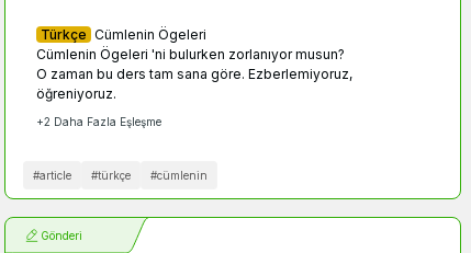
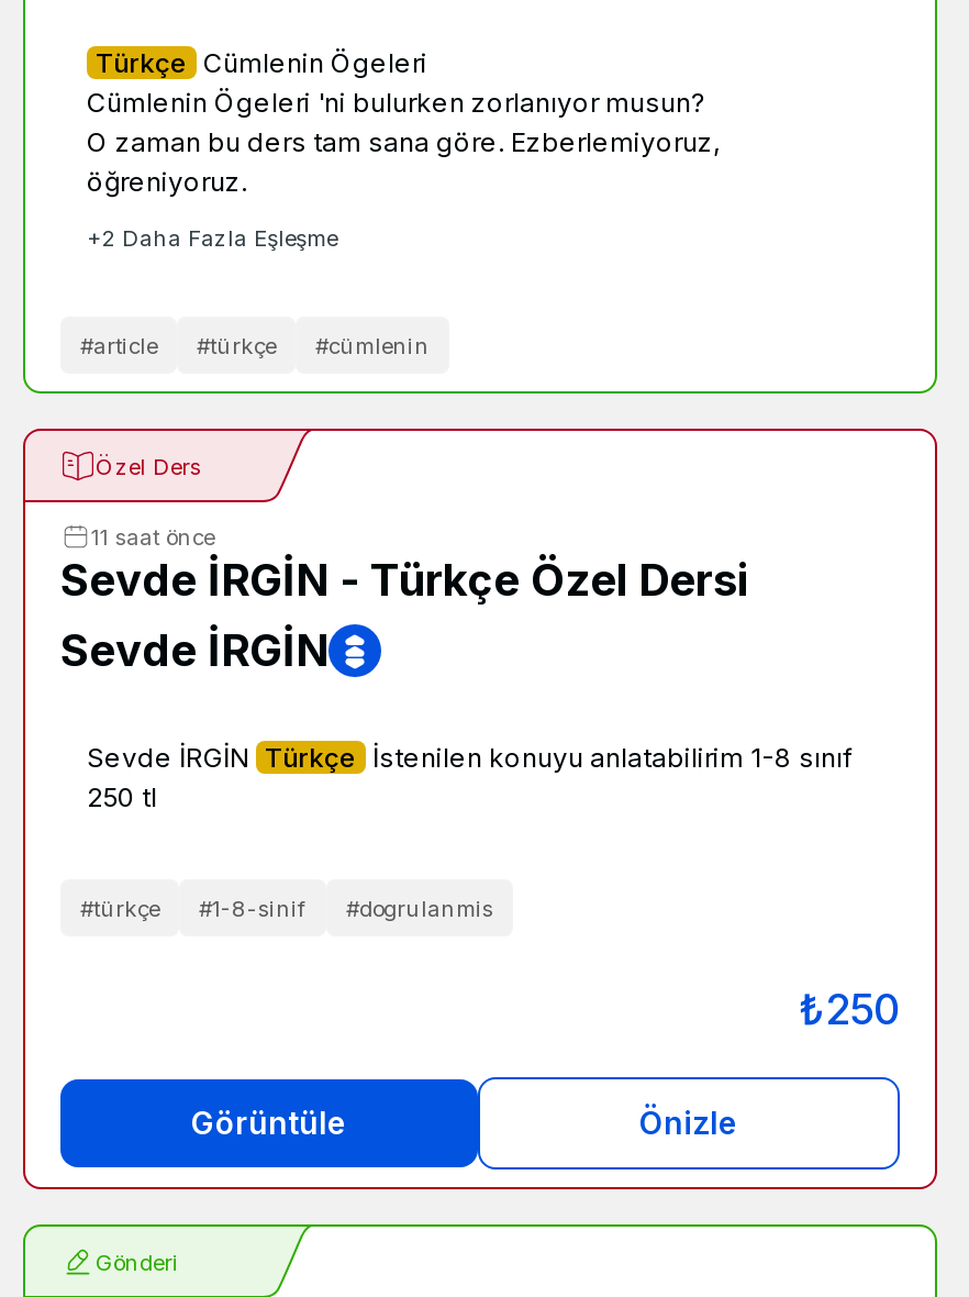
+ [image]
+ Özel Ders
+ Sevde İRGİN - Türkçe Özel Dersi

+ 11 saat önce
+ Sevde İRGİN
+ Sevde İRGİN Türkçe İstenilen konuyu anlatabilirim 1-8 sınıf
+ 250 tl
+ #türkçe
+ #1-8-sinif
+ #dogrulanmis
+ ₺250
+ Görüntüle
+ Önizle
